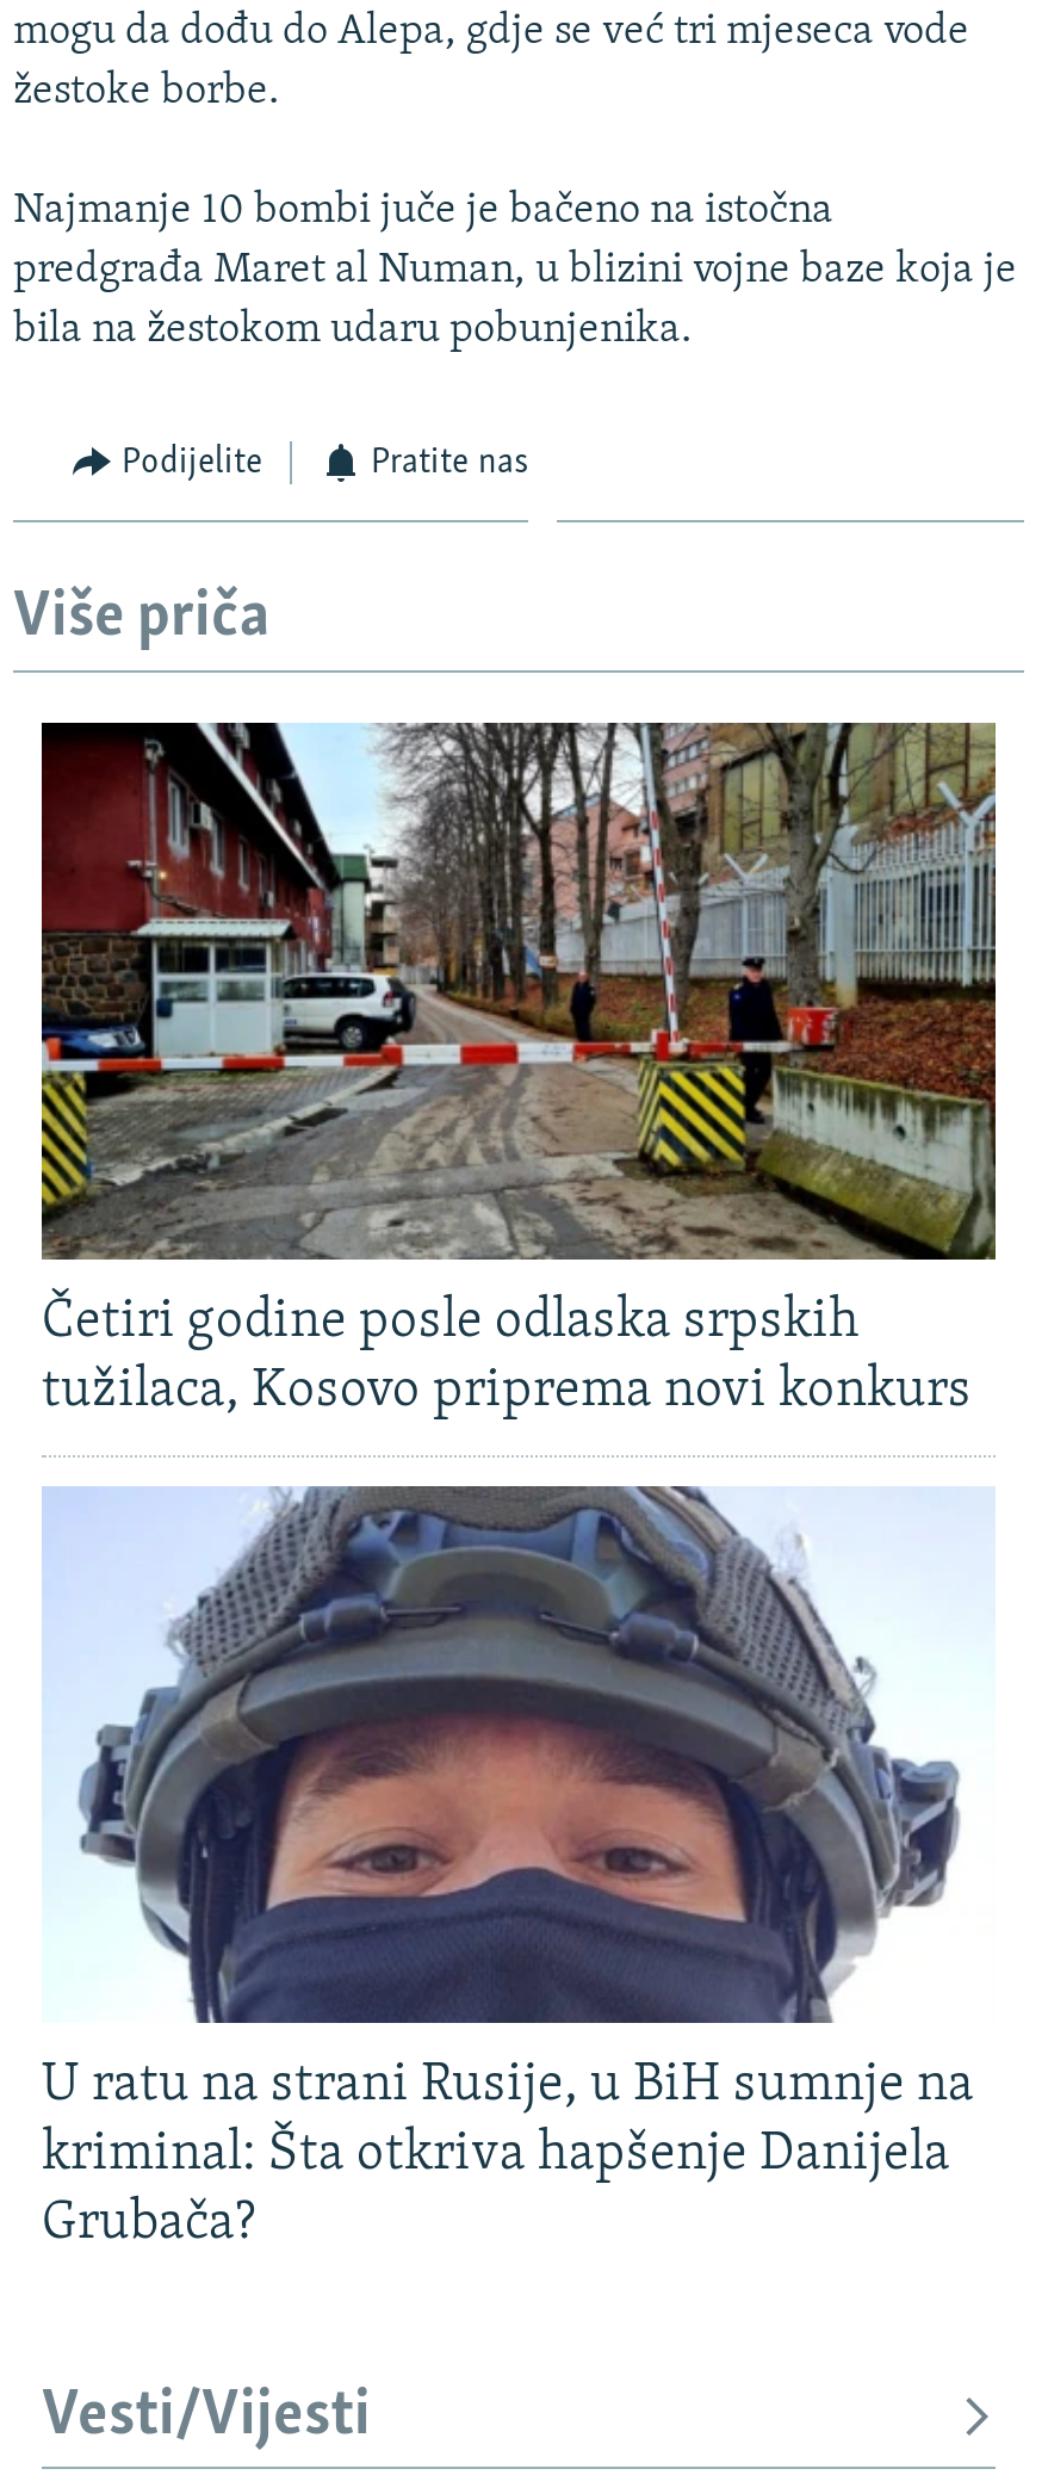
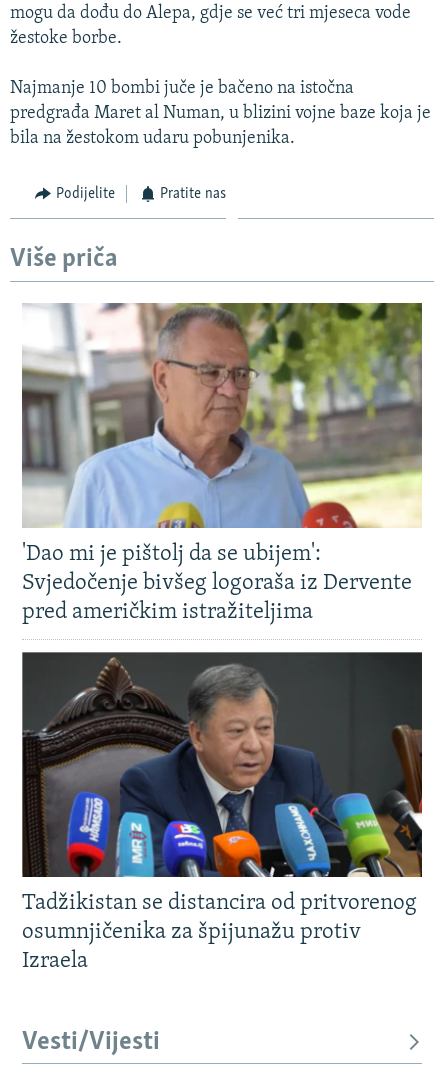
- [image]
- Četiri godine posle odlaska srpskih
- tužilaca, Kosovo priprema novi konkurs
+ [image]
+ 'Dao mi je pištolj da se ubijem':
+ Svjedočenje bivšeg logoraša iz Dervente
+ pred američkim istražiteljima

- [image]
- U ratu na strani Rusije, u BiH sumnje na
- kriminal: Šta otkriva hapšenje Danijela
- Grubača?
+ [image]
+ Tadžikistan se distancira od pritvorenog
+ osumnjičenika za špijunažu protiv
+ Izraela
